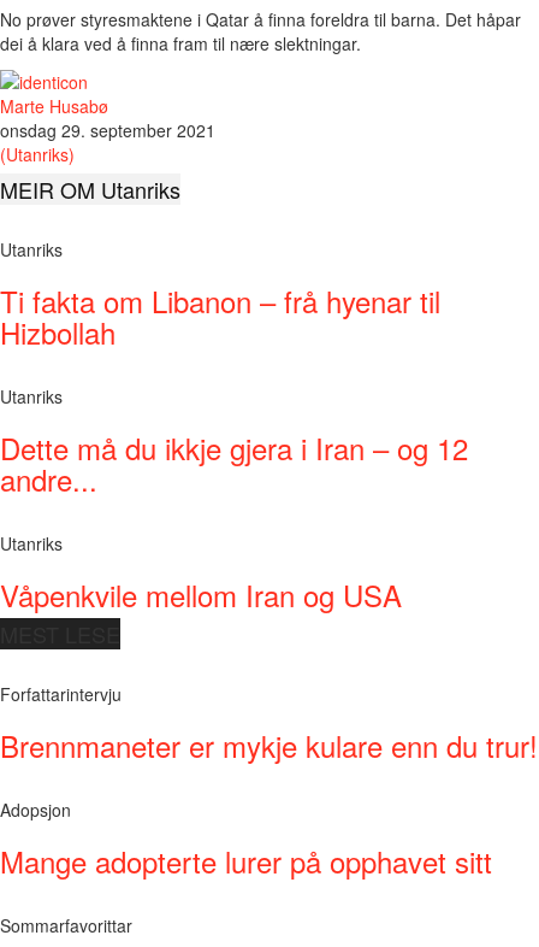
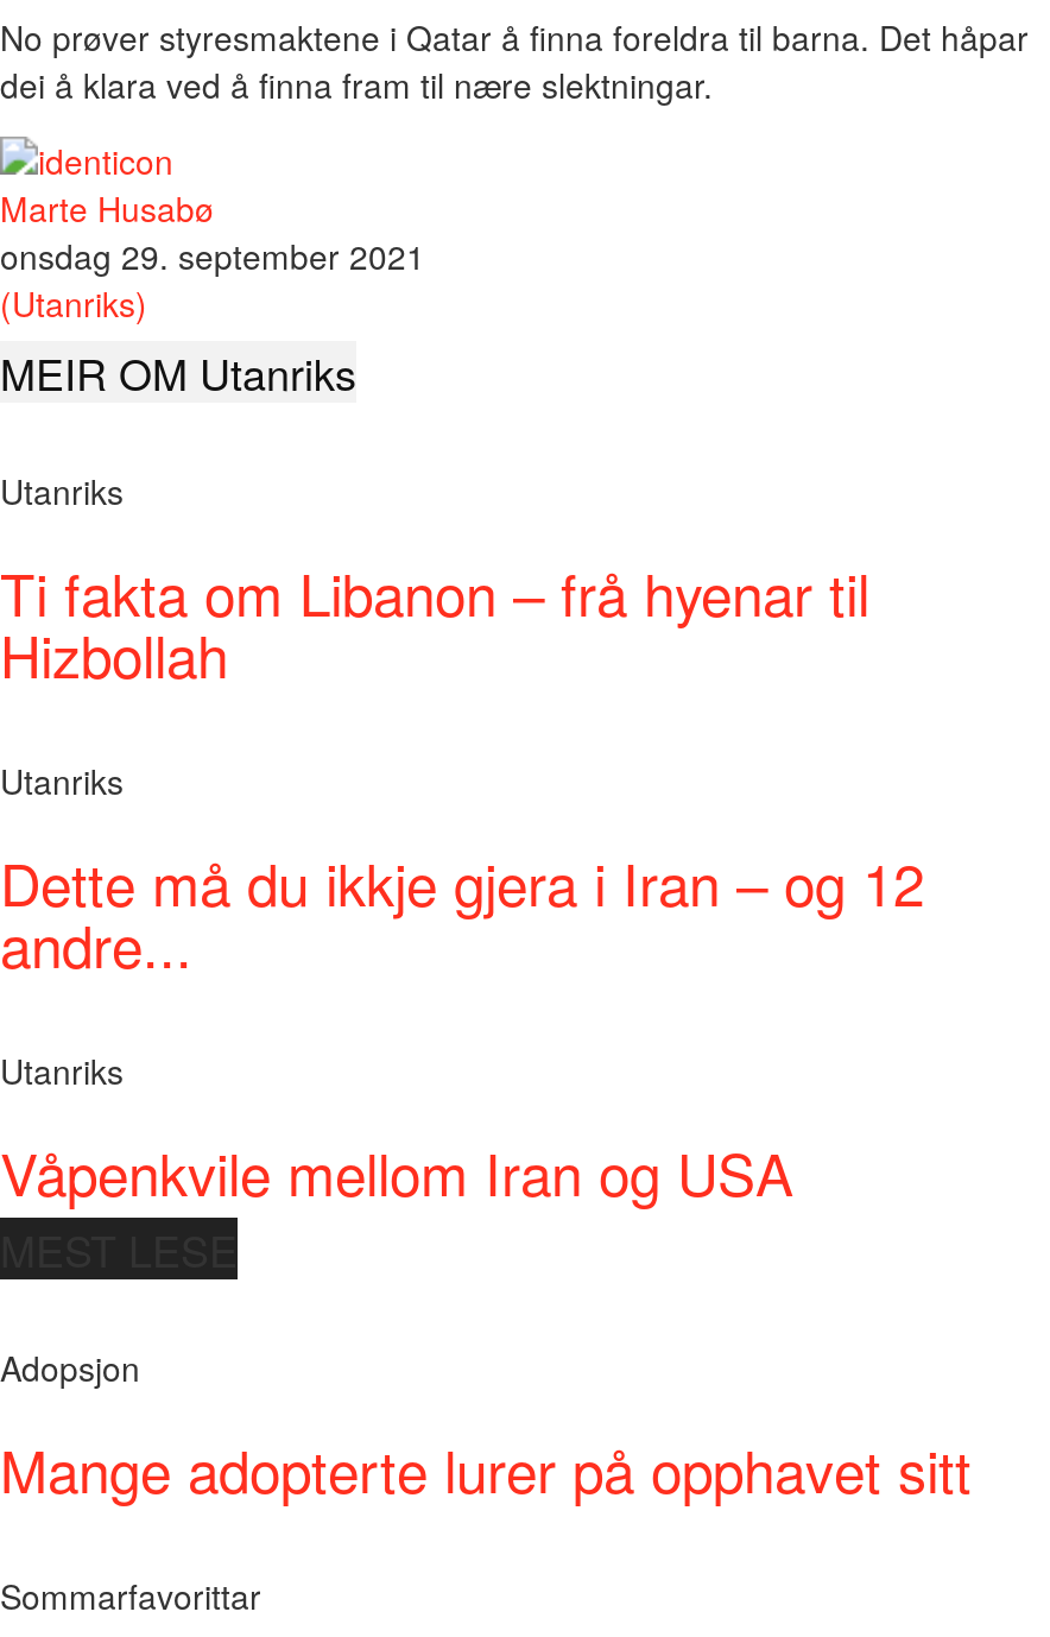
- Forfattarintervju
- Brennmaneter er mykje kulare enn du trur!
